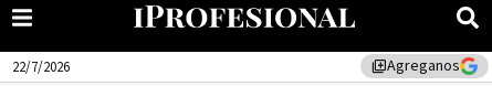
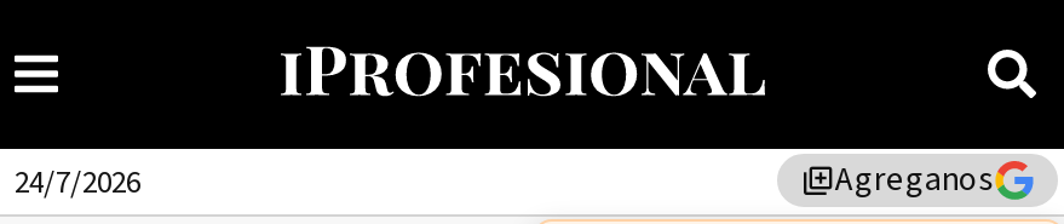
- 22/7/2026
+ 24/7/2026
